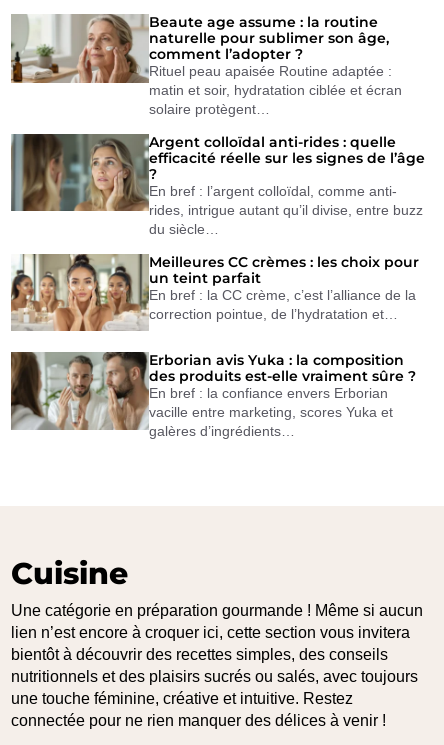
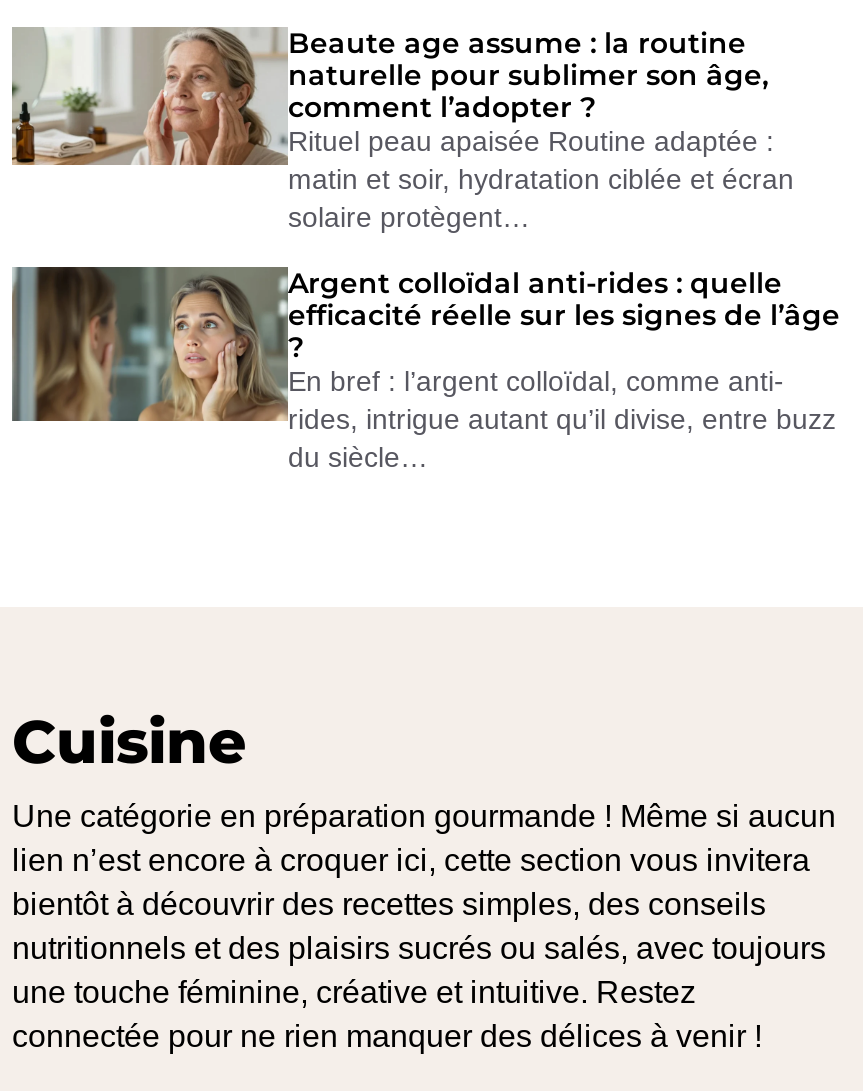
- [image]
- Meilleures CC crèmes : les choix pour
- un teint parfait
- En bref : la CC crème, c’est l’alliance de la
- correction pointue, de l’hydratation et…
- Erborian avis Yuka : la composition
- des produits est-elle vraiment sûre ?
- En bref : la confiance envers Erborian
- vacille entre marketing, scores Yuka et
- galères d’ingrédients…

- [image]
